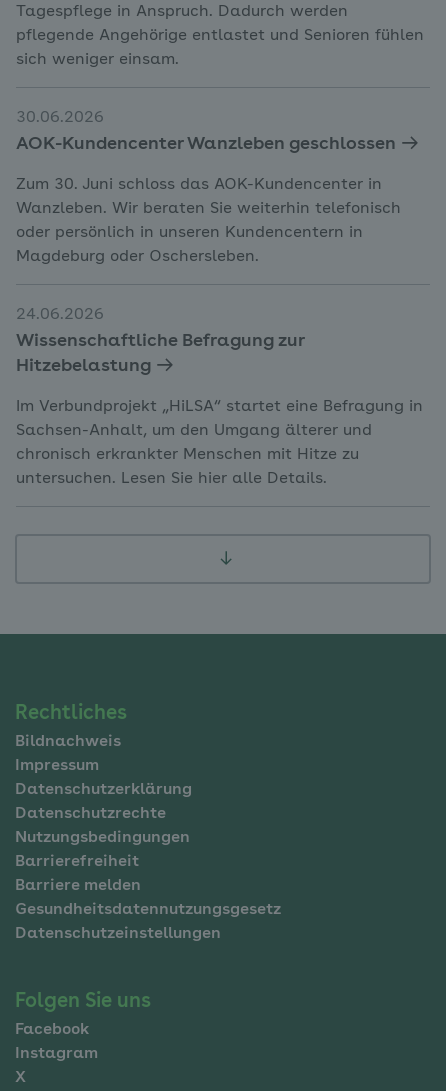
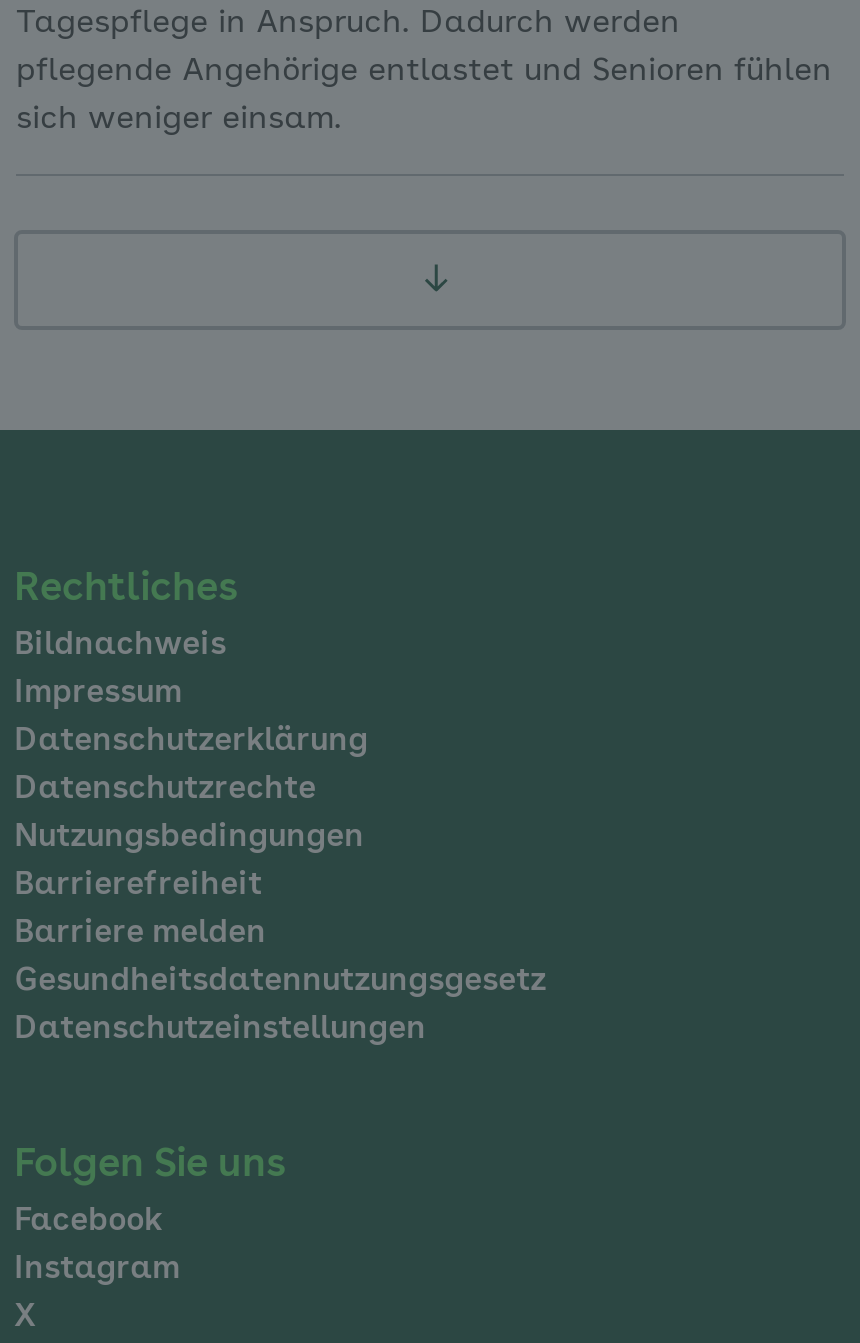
- 30.06.2026
- AOK-Kundencenter Wanzleben geschlossen
- Zum 30. Juni schloss das AOK-Kundencenter in
- Wanzleben. Wir beraten Sie weiterhin telefonisch
- oder persönlich in unseren Kundencentern in
- Magdeburg oder Oschersleben.

- 24.06.2026
- Wissenschaftliche Befragung zur
- Hitzebelastung
- Im Verbundprojekt „HiLSA“ startet eine Befragung in
- Sachsen-Anhalt, um den Umgang älterer und
- chronisch erkrankter Menschen mit Hitze zu
- untersuchen. Lesen Sie hier alle Details.
